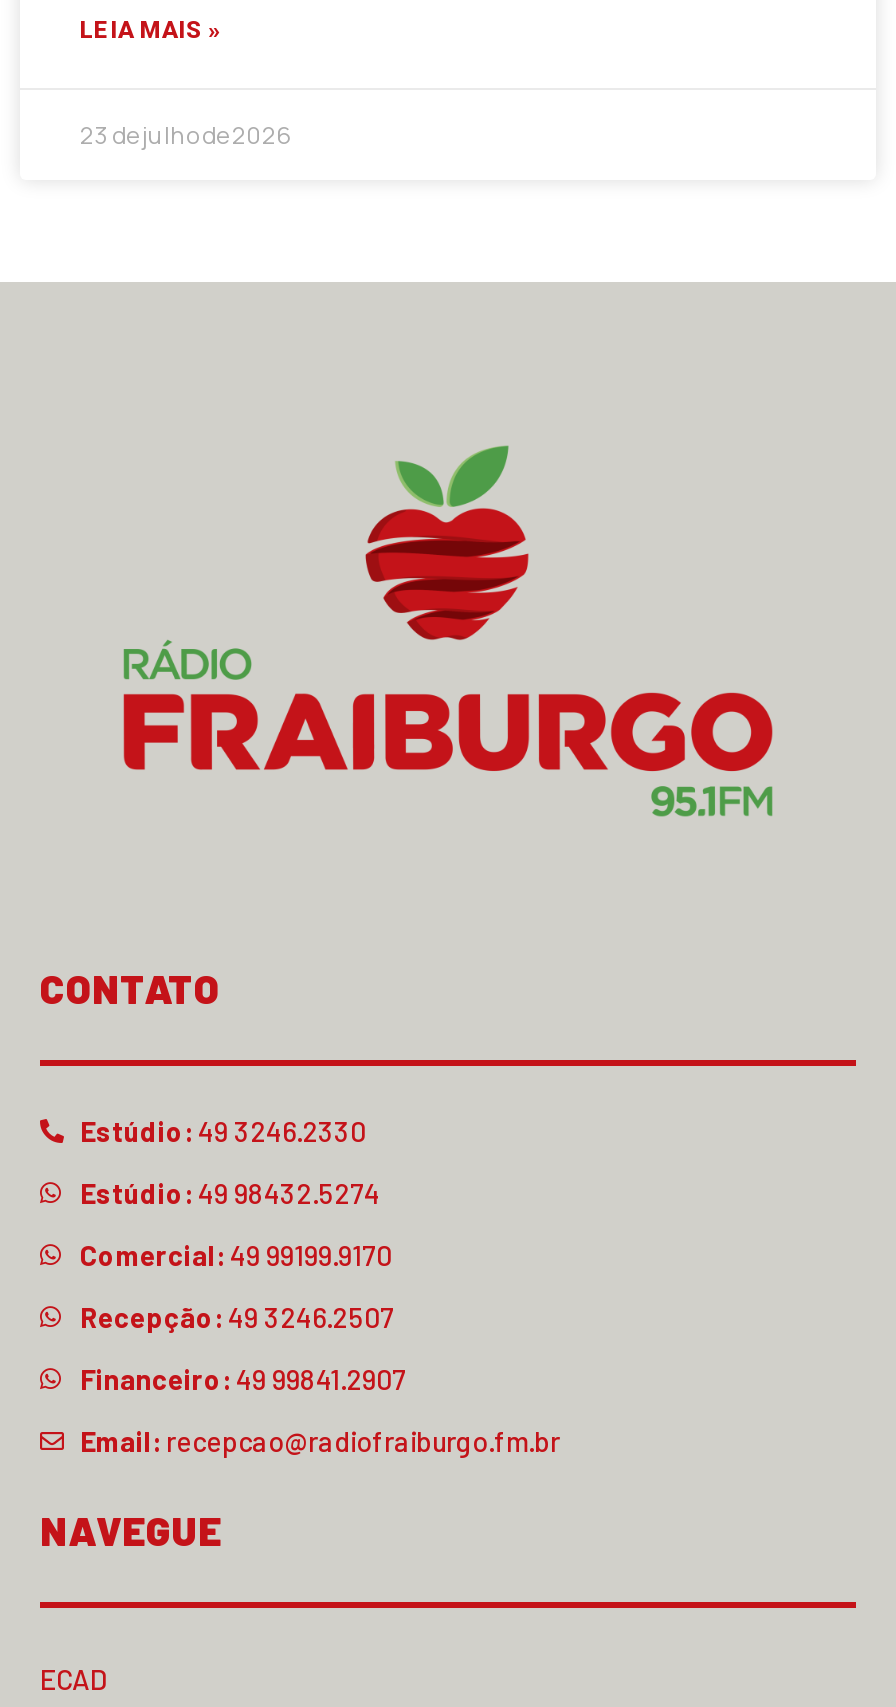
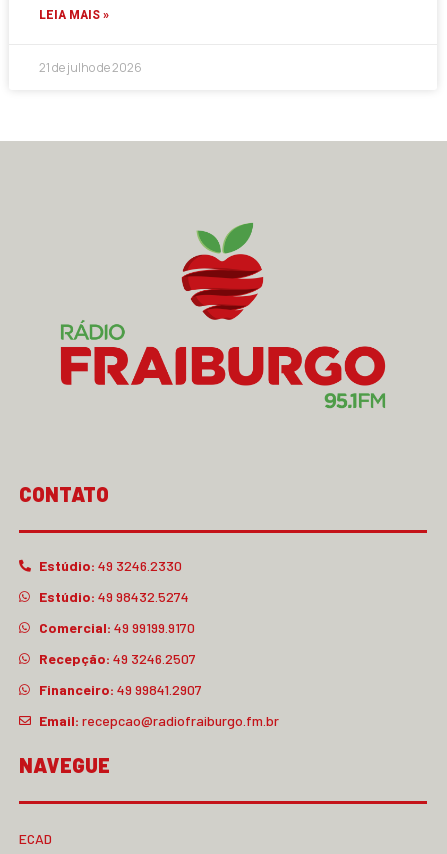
- 23 de julho de 2026
+ 21 de julho de 2026
